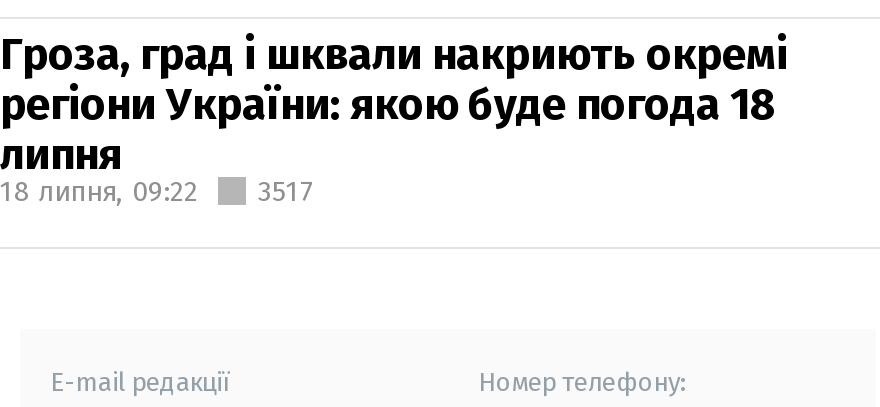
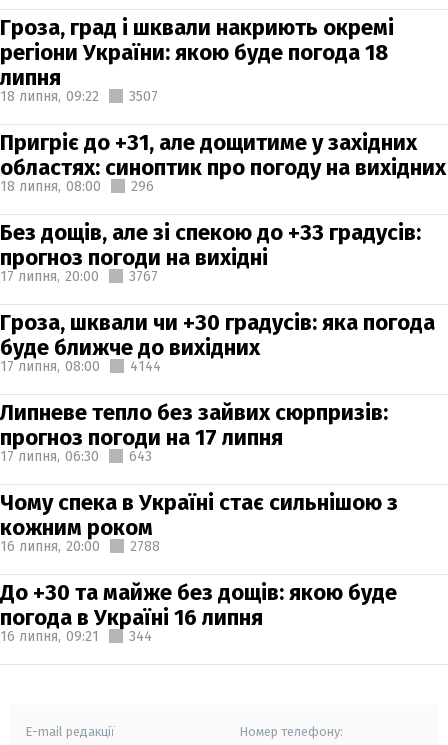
- 3517
+ 3507
+ Пригріє до +31, але дощитиме у західних
+ областях: синоптик про погоду на вихідних
+ 18 липня, 08:00
+ 296
+ Без дощів, але зі спекою до +33 градусів:
+ прогноз погоди на вихідні
+ 17 липня, 20:00
+ 3767
+ Гроза, шквали чи +30 градусів: яка погода
+ буде ближче до вихідних
+ 17 липня, 08:00
+ 4144
+ Липневе тепло без зайвих сюрпризів:
+ прогноз погоди на 17 липня
+ 17 липня, 06:30
+ 643
+ Чому спека в Україні стає сильнішою з
+ кожним роком
+ 16 липня, 20:00
+ 2788
+ До +30 та майже без дощів: якою буде
+ погода в Україні 16 липня
+ 16 липня, 09:21
+ 344
